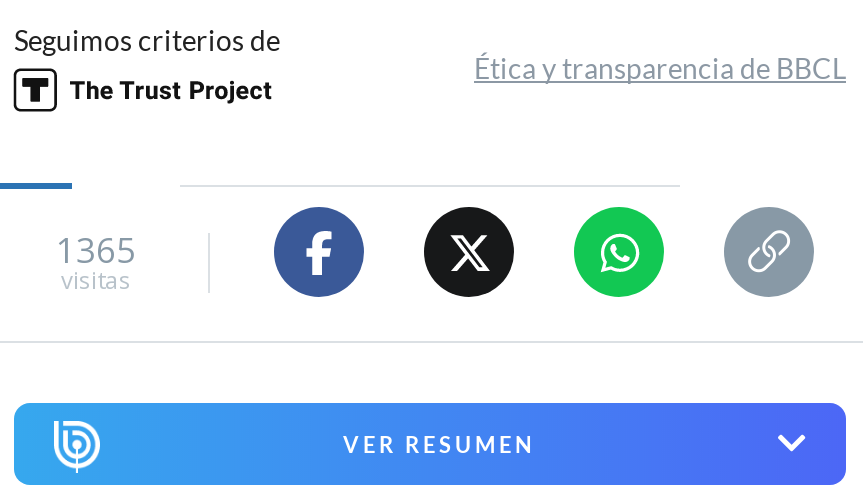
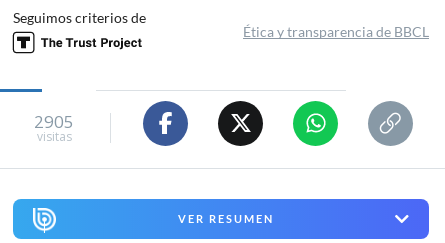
- 1365
+ 2905
